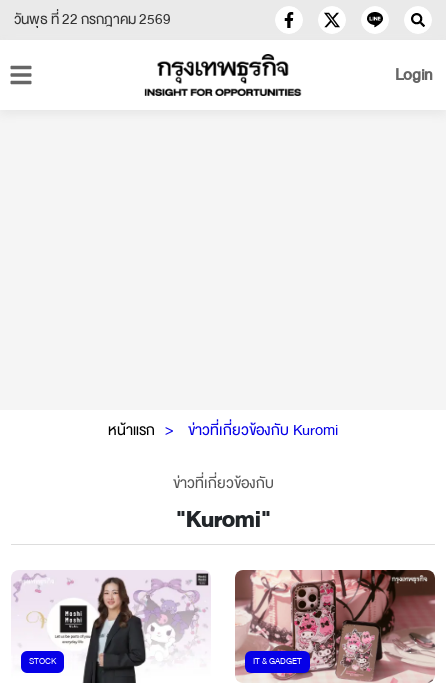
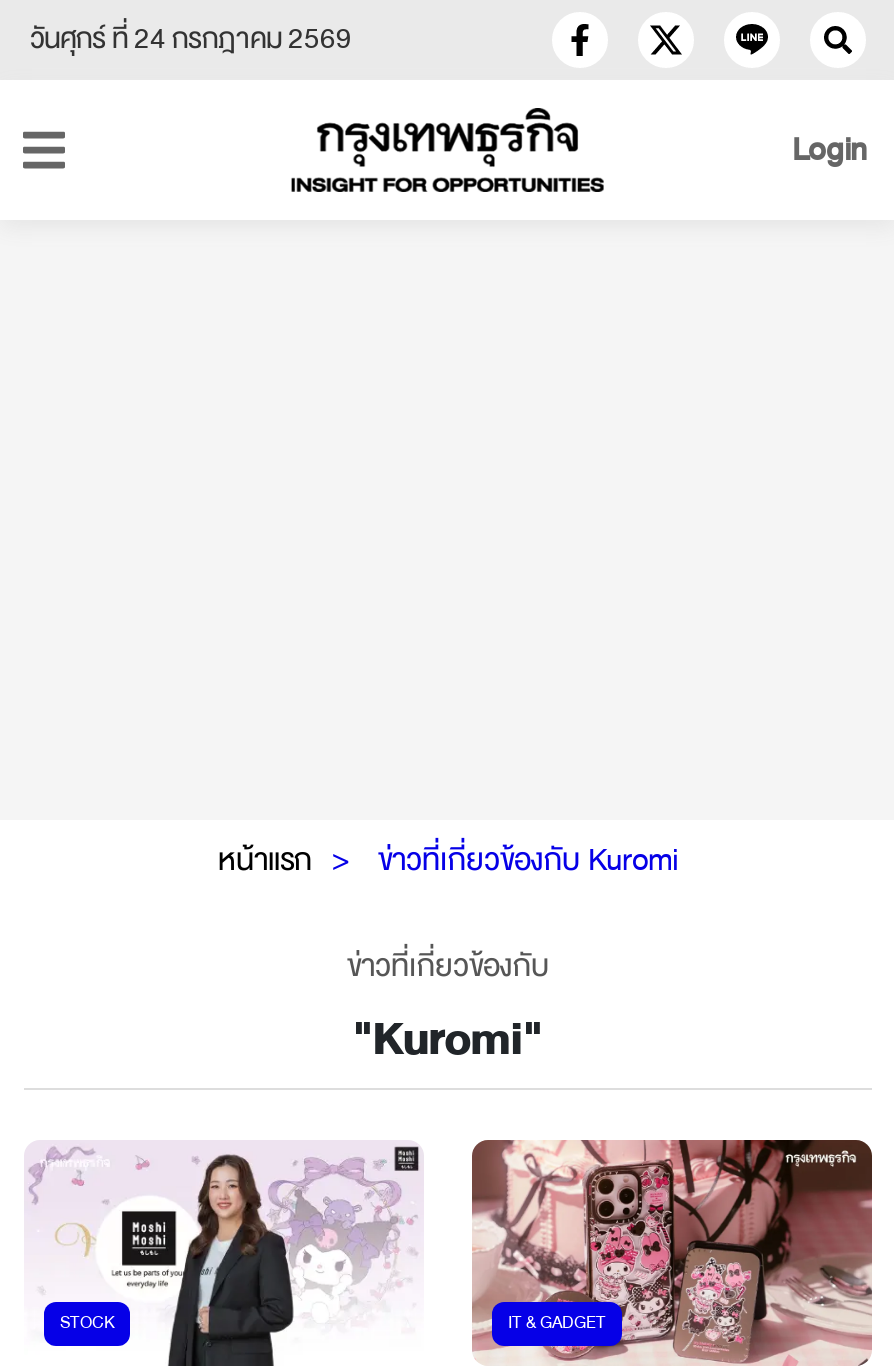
- วันพุธ ที่ 22 กรกฎาคม 2569
+ วันศุกร์ ที่ 24 กรกฎาคม 2569
